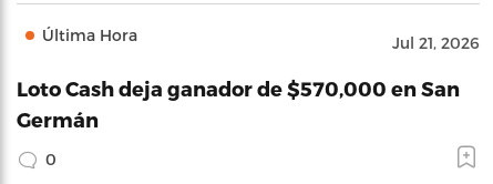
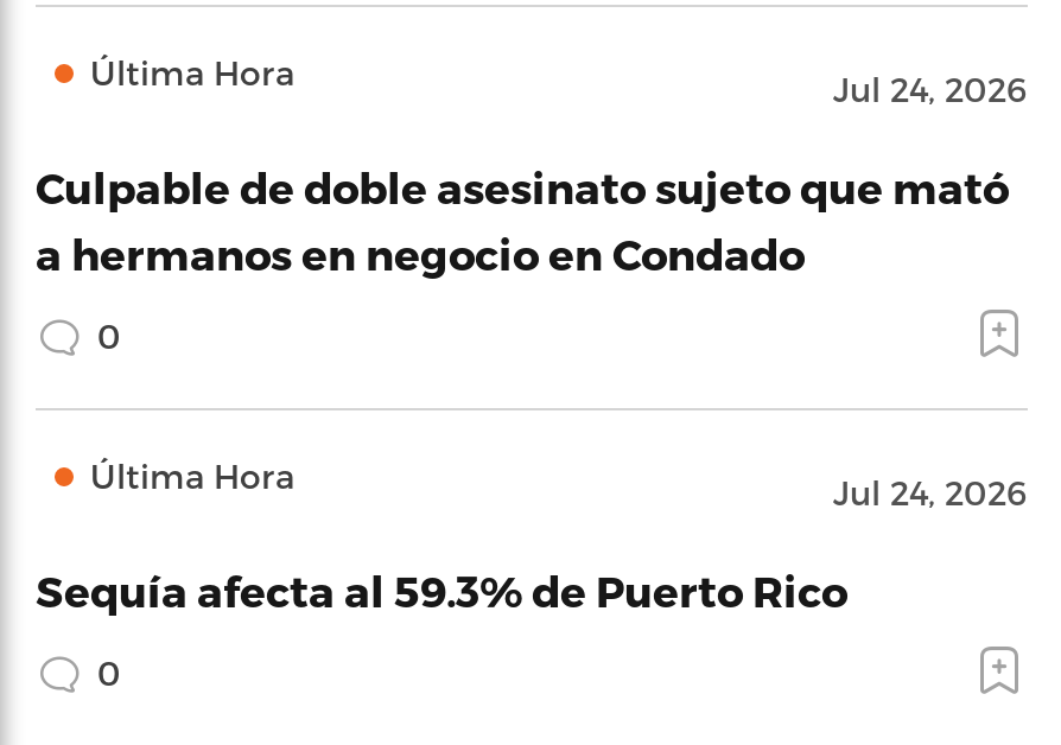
- Jul 21, 2026
- Loto Cash deja ganador de $570,000 en San
- Germán
+ Jul 24, 2026
+ Culpable de doble asesinato sujeto que mató
+ a hermanos en negocio en Condado
+ 0
+ Última Hora
+ Jul 24, 2026
+ Sequía afecta al 59.3% de Puerto Rico
